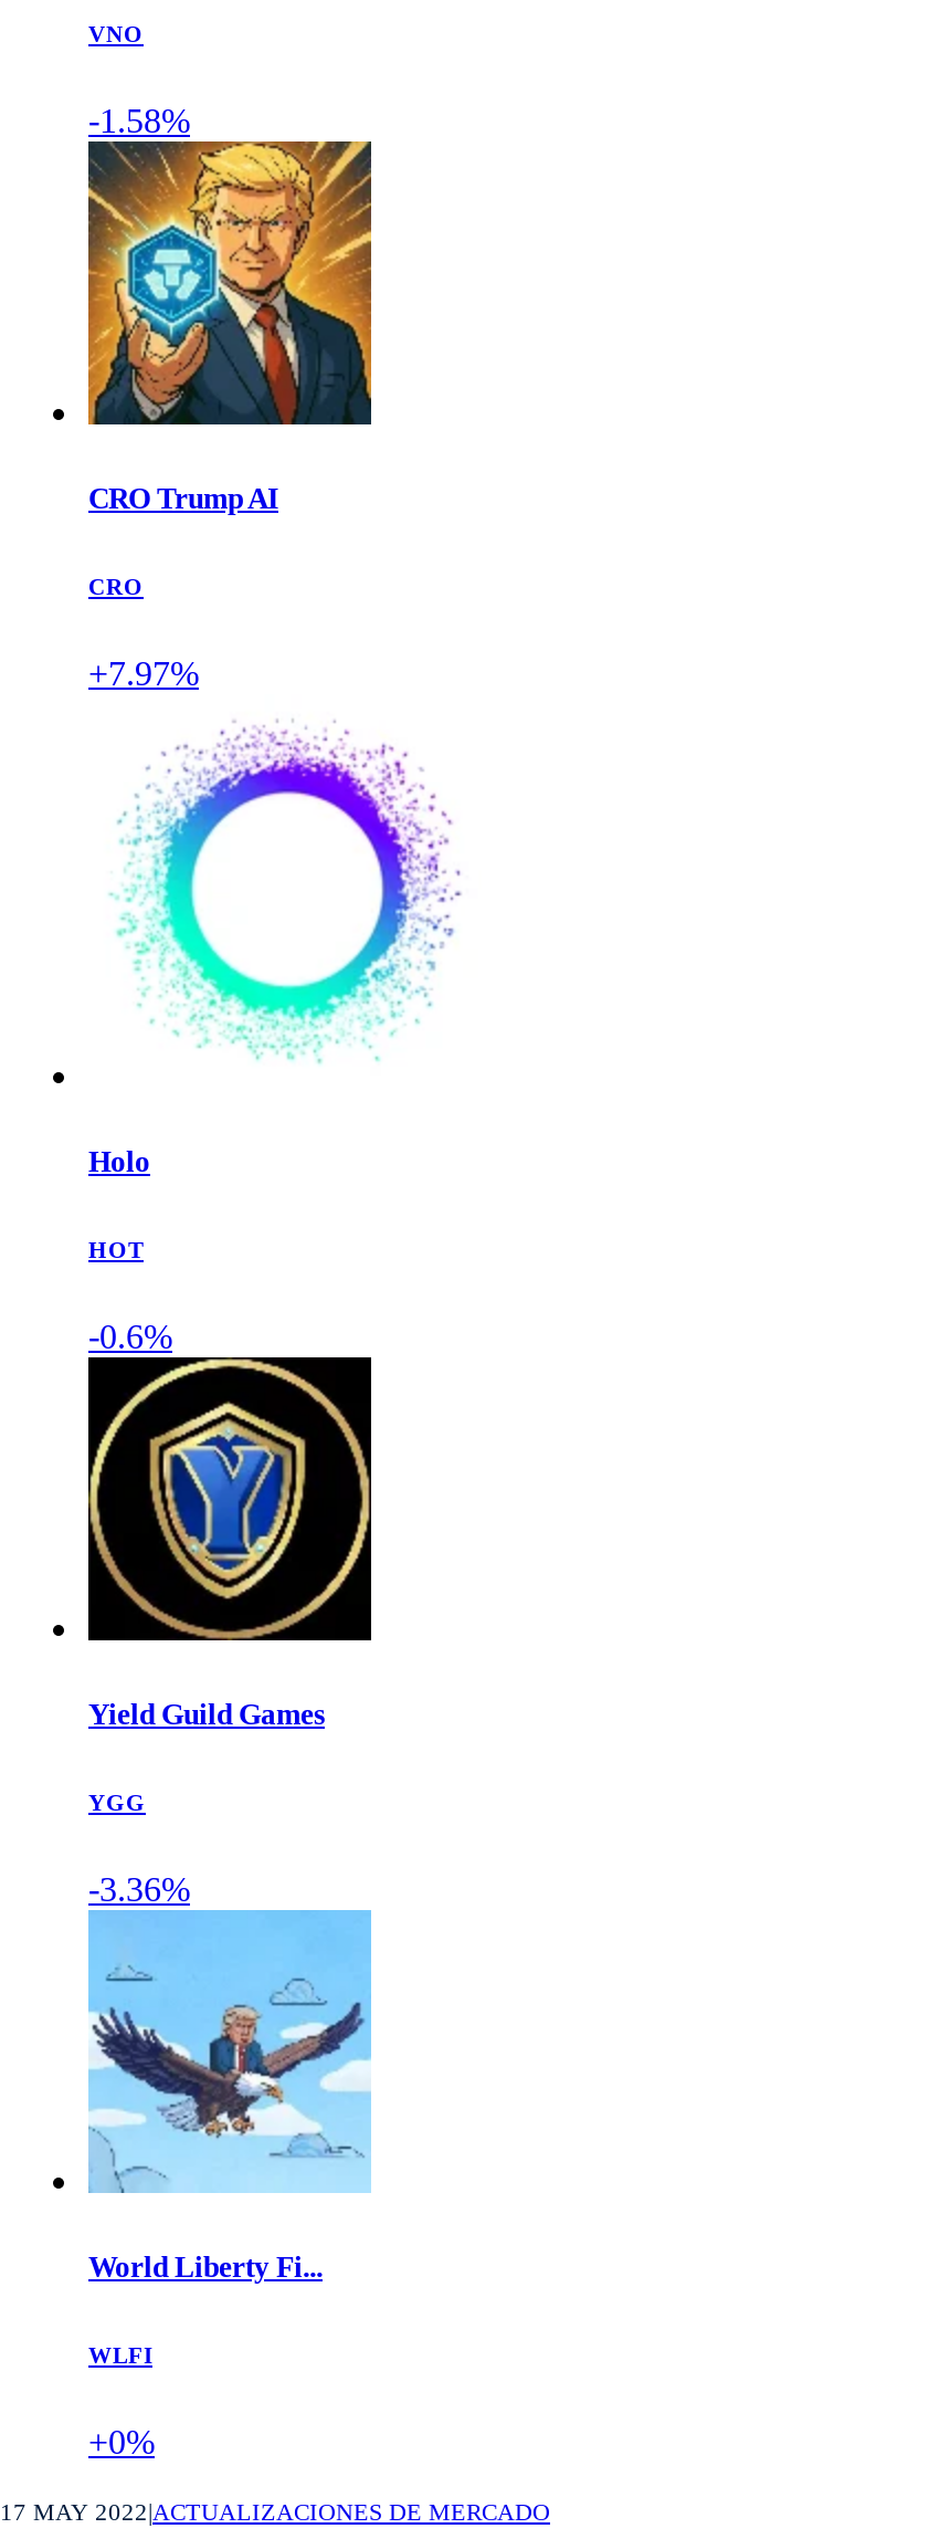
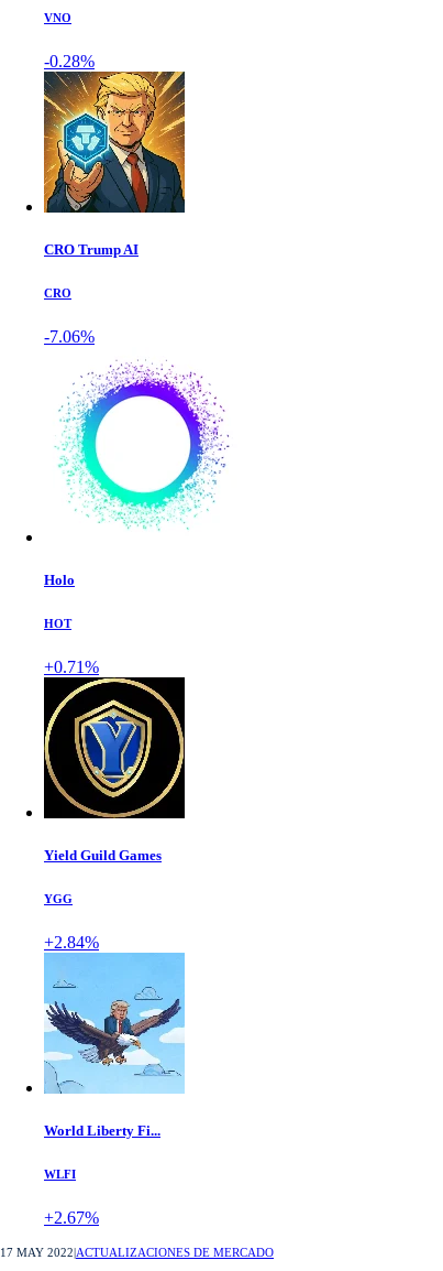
- -1.58%
+ -0.28%

- +7.97%
+ -7.06%

- -0.6%
+ +0.71%

- -3.36%
+ +2.84%

- +0%
+ +2.67%
